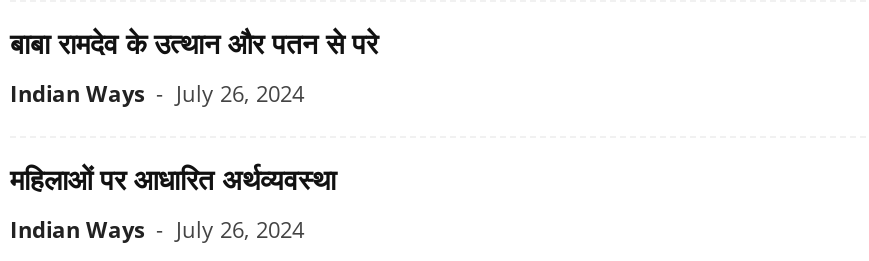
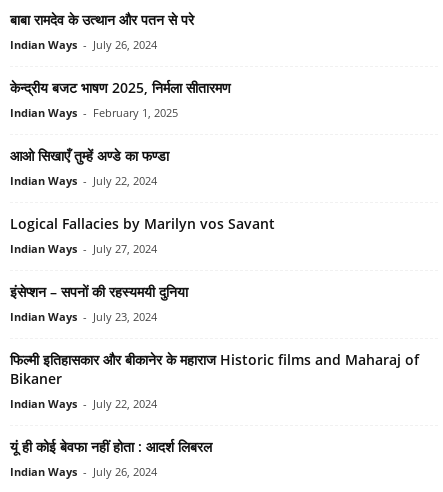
- महिलाओं पर आधारित अर्थव्‍यवस्‍था
+ केन्‍द्रीय बजट भाषण 2025, निर्मला सीतारमण
+ Indian Ways - February 1, 2025
+ आओ सिखाएँ तुम्हें अण्डे का फण्डा
+ Indian Ways - July 22, 2024
+ Logical Fallacies by Marilyn vos Savant
+ Indian Ways - July 27, 2024
+ इंसेप्‍शन – सपनों की रहस्‍यमयी दुनिया
+ Indian Ways - July 23, 2024
+ फिल्‍मी इतिहासकार और बीकानेर के महाराज Historic films and Maharaj of
+ Bikaner
+ Indian Ways - July 22, 2024
+ यूं ही कोई बेवफा नहीं होता : आदर्श लिबरल
